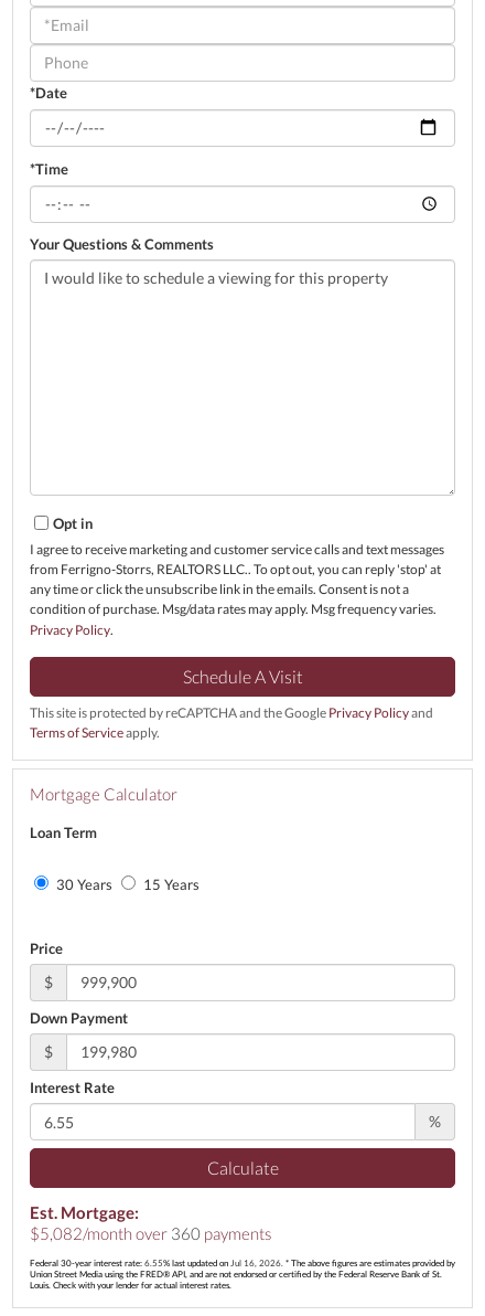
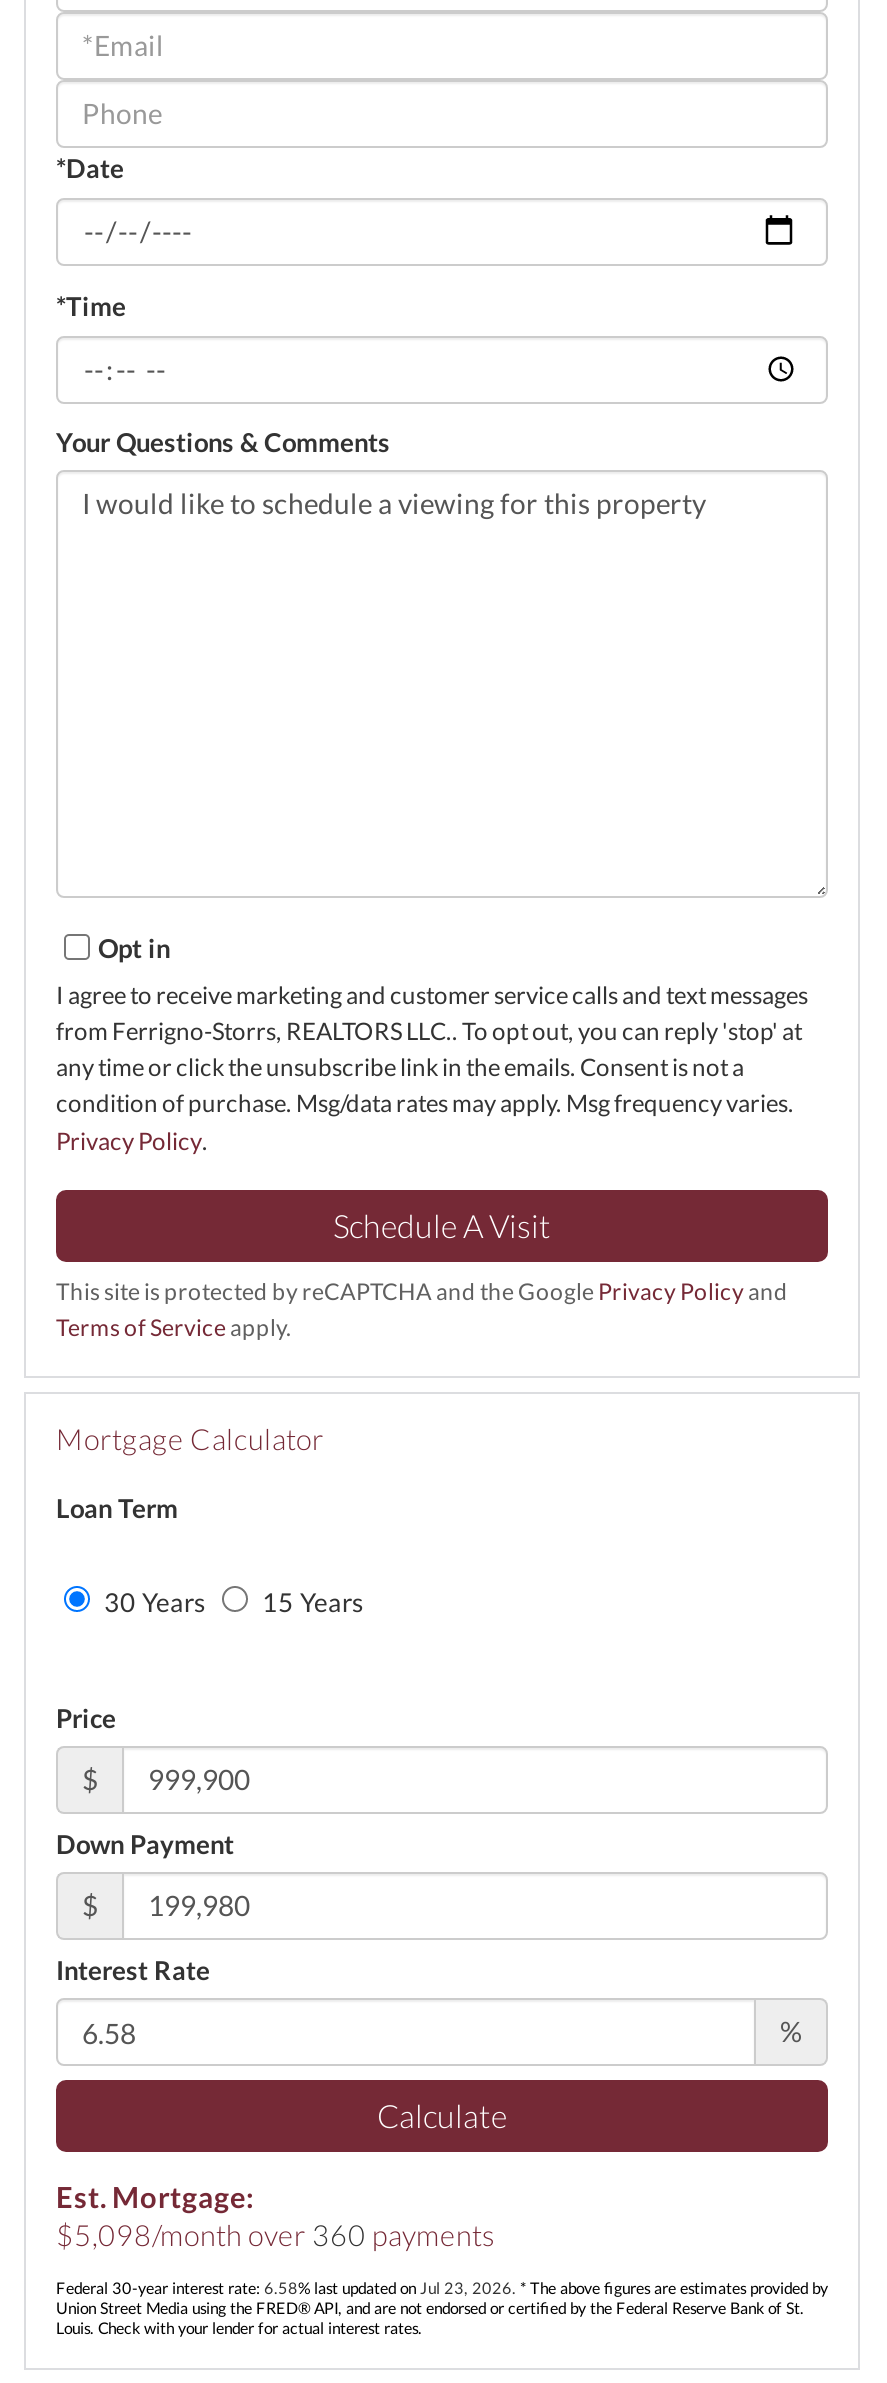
- $5,082/month over 360 payments
+ $5,098/month over 360 payments

- Federal 30-year interest rate: 6.55% last updated on Jul 16, 2026. * The above figures are estimates provided by
+ Federal 30-year interest rate: 6.58% last updated on Jul 23, 2026. * The above figures are estimates provided by
